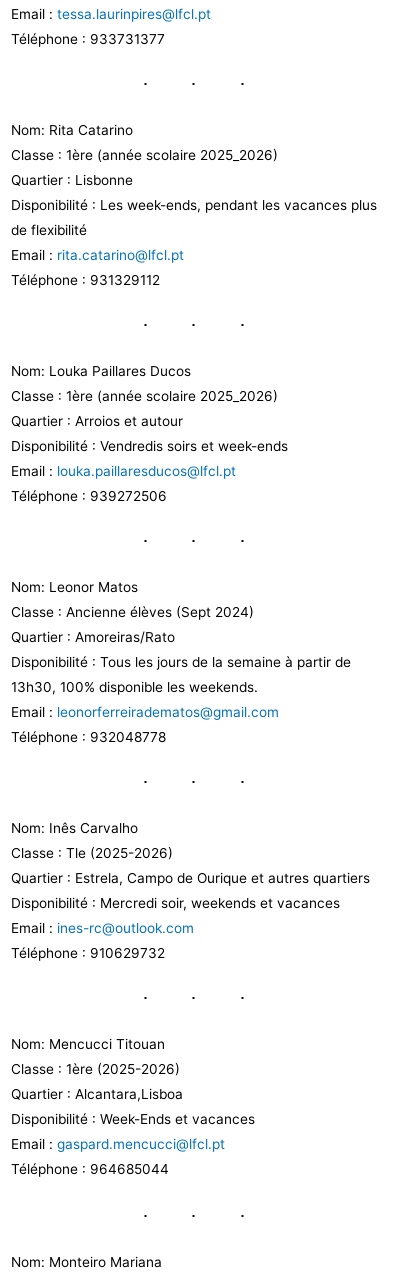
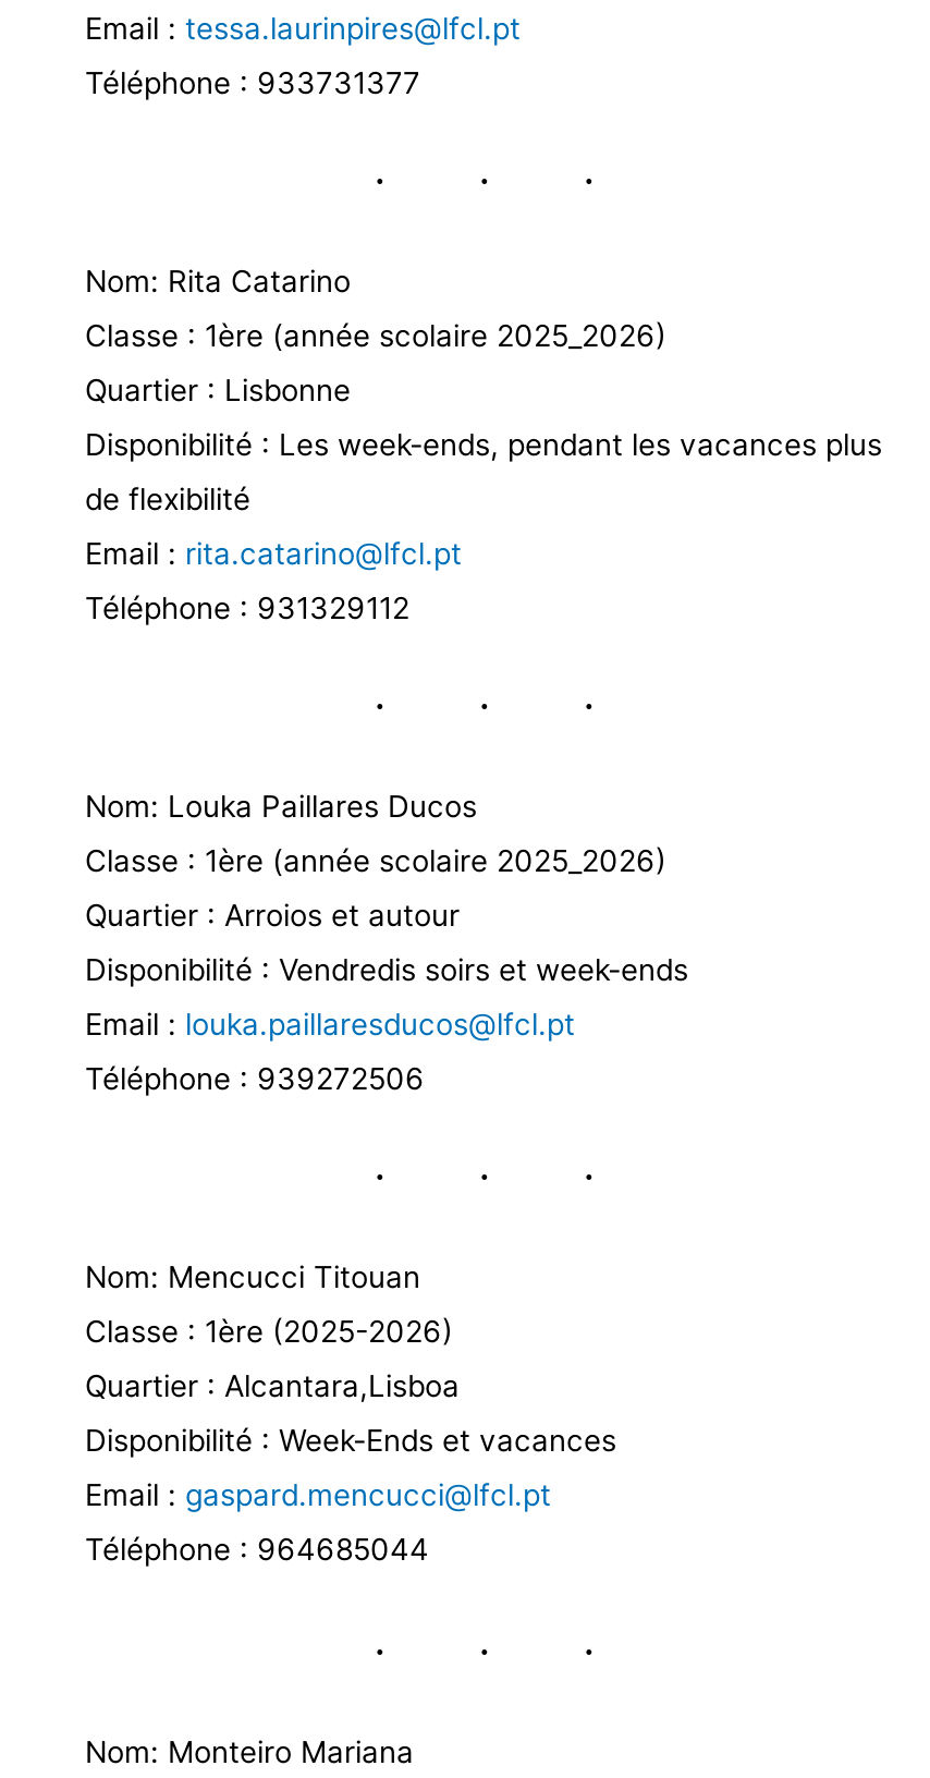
- Nom: Leonor Matos
- Classe : Ancienne élèves (Sept 2024)
- Quartier : Amoreiras/Rato
- Disponibilité : Tous les jours de la semaine à partir de
- 13h30, 100% disponible les weekends.
- Email : leonorferreiradematos@gmail.com
- Téléphone : 932048778

- Nom: Inês Carvalho
- Classe : Tle (2025-2026)
- Quartier : Estrela, Campo de Ourique et autres quartiers
- Disponibilité : Mercredi soir, weekends et vacances
- Email : ines-rc@outlook.com
- Téléphone : 910629732
